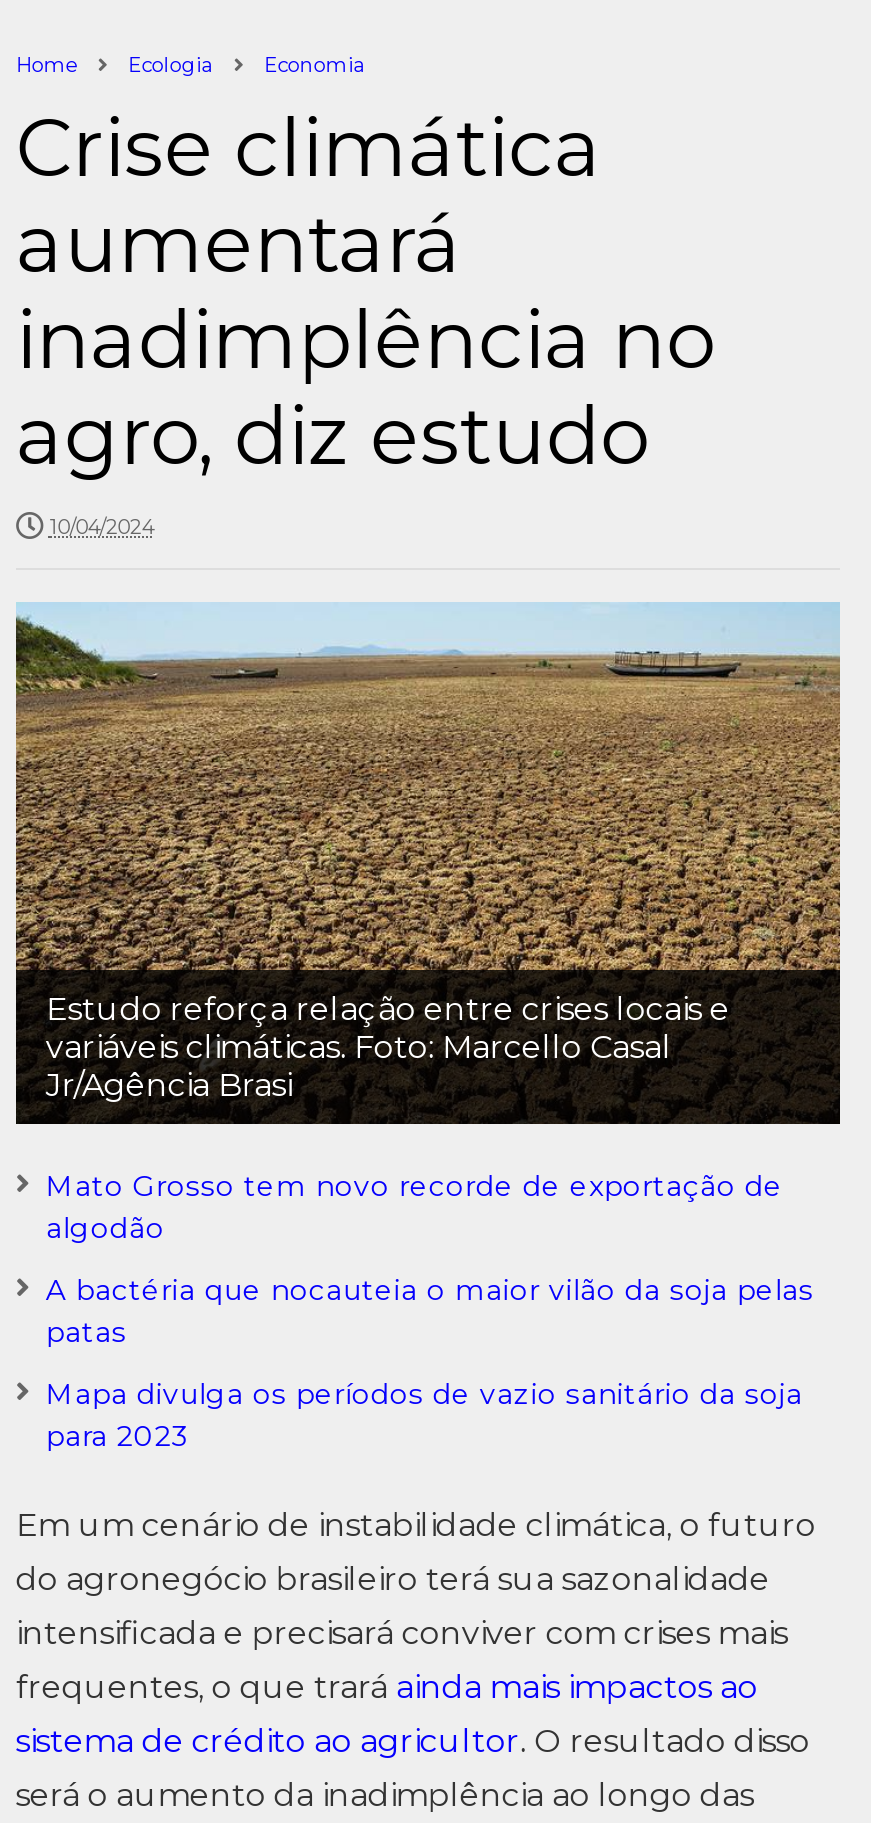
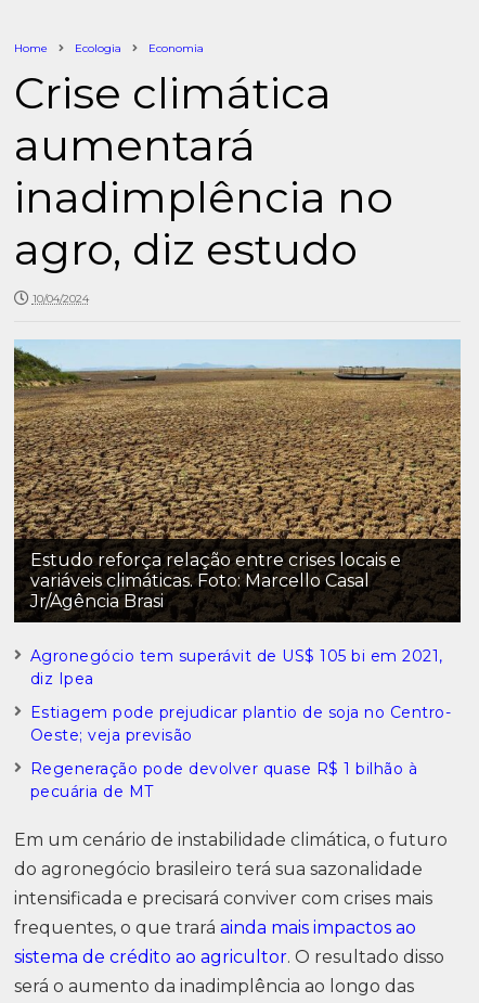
- Mato Grosso tem novo recorde de exportação de
- algodão
+ Agronegócio tem superávit de US$ 105 bi em 2021,
+ diz Ipea

- A bactéria que nocauteia o maior vilão da soja pelas
- patas
+ Estiagem pode prejudicar plantio de soja no Centro-
+ Oeste; veja previsão

- Mapa divulga os períodos de vazio sanitário da soja
- para 2023
+ Regeneração pode devolver quase R$ 1 bilhão à
+ pecuária de MT
